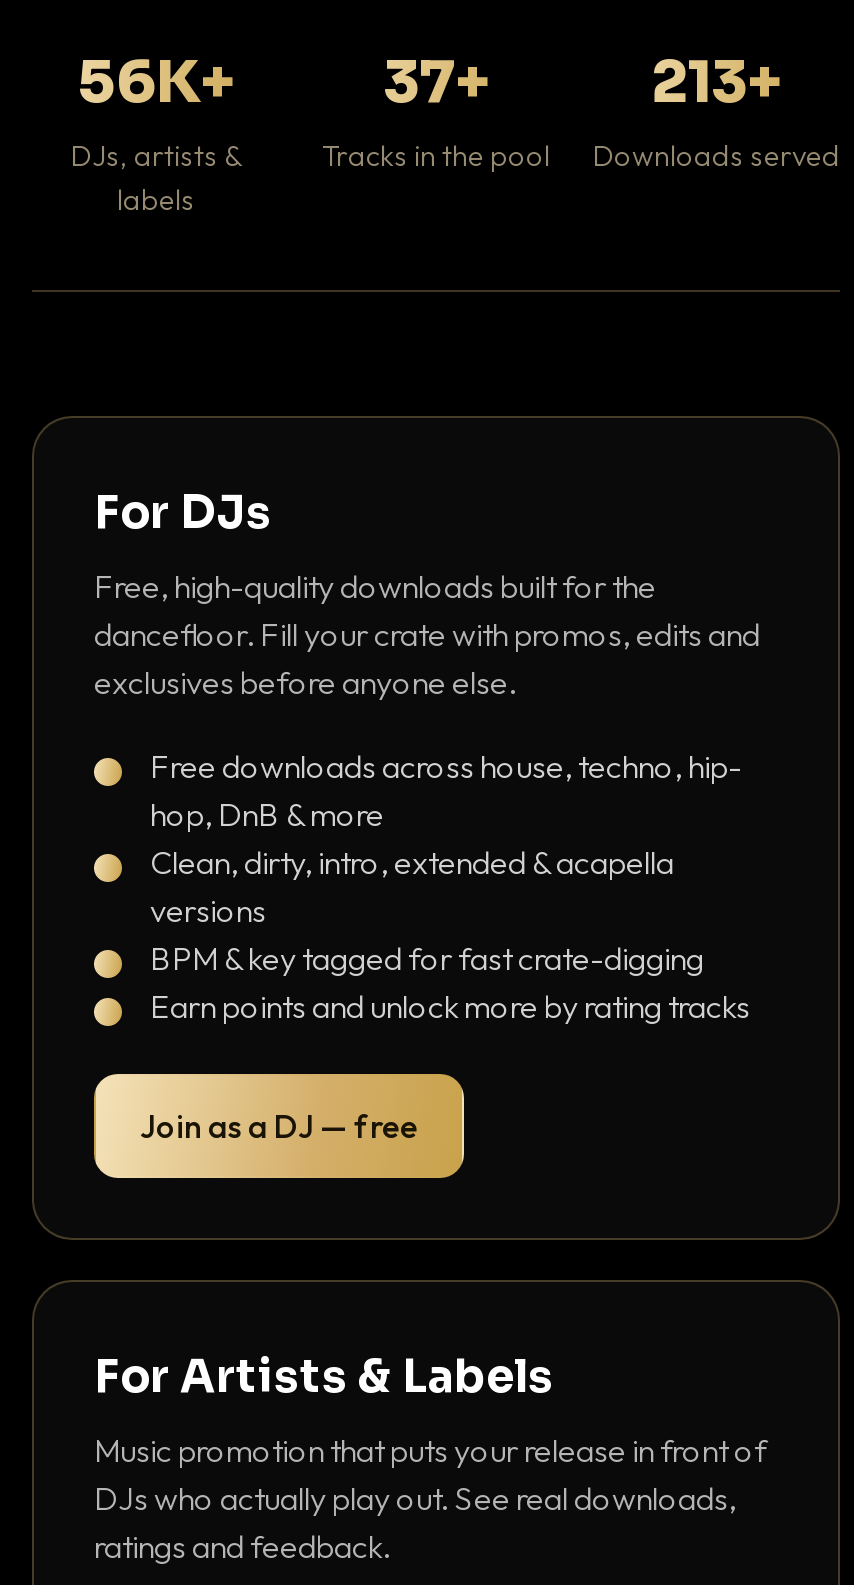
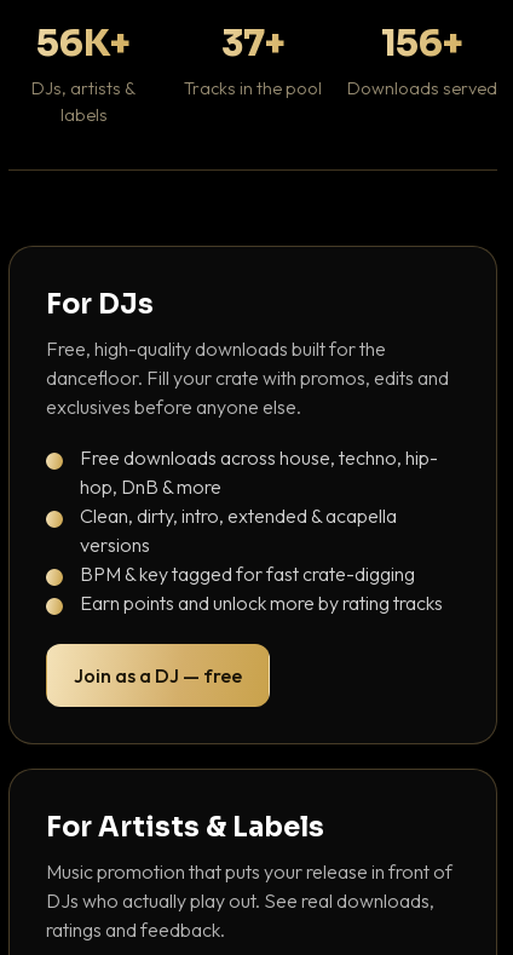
- 213+
+ 156+
